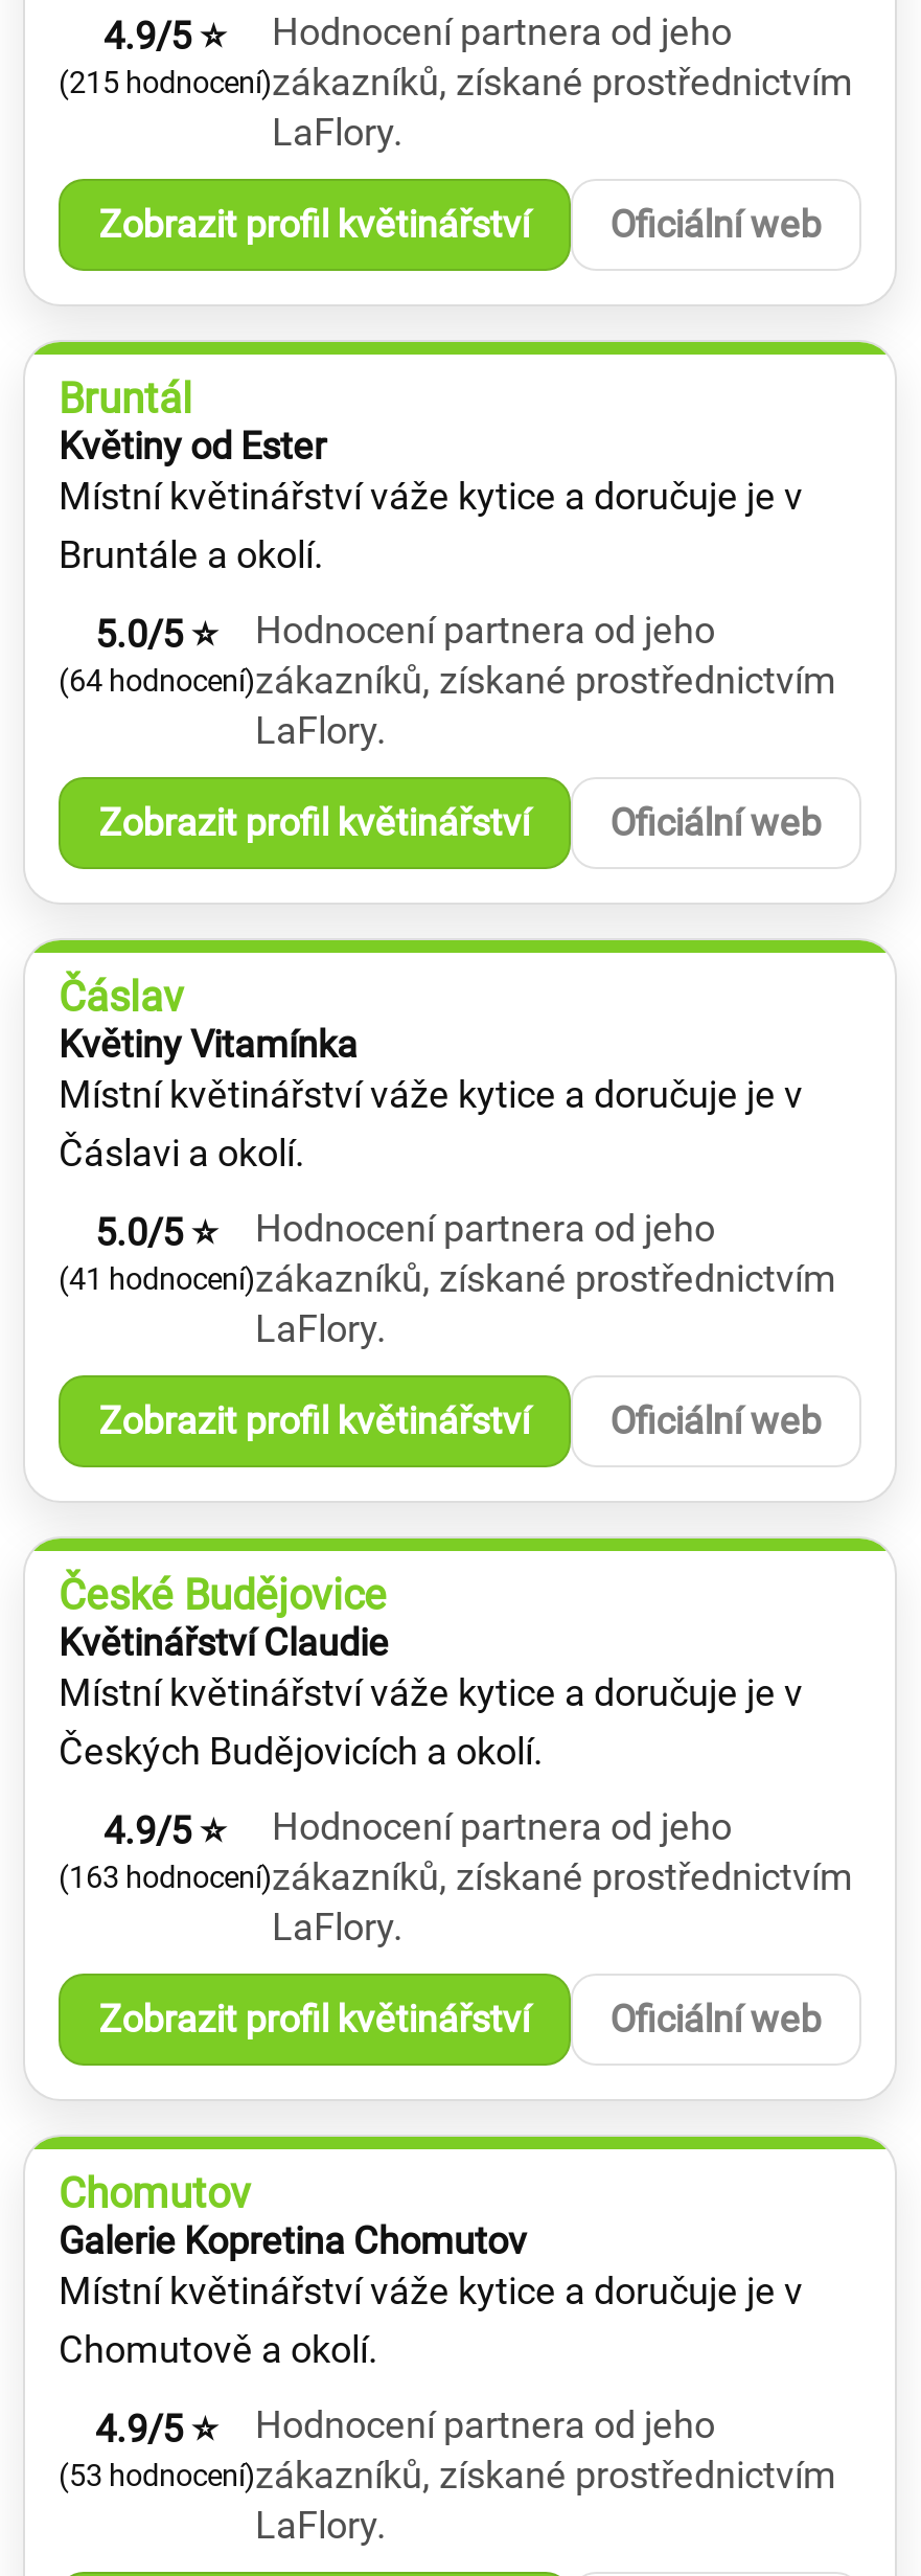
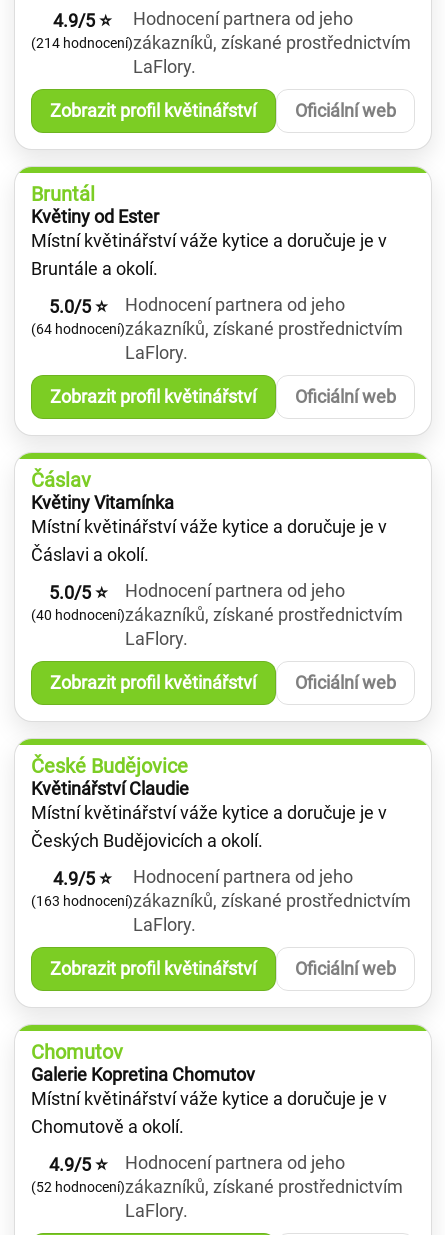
- (215 hodnocení) zákazníků, získané prostřednictvím
+ (214 hodnocení) zákazníků, získané prostřednictvím

- (41 hodnocení) zákazníků, získané prostřednictvím
+ (40 hodnocení) zákazníků, získané prostřednictvím

- (53 hodnocení) zákazníků, získané prostřednictvím
+ (52 hodnocení) zákazníků, získané prostřednictvím
